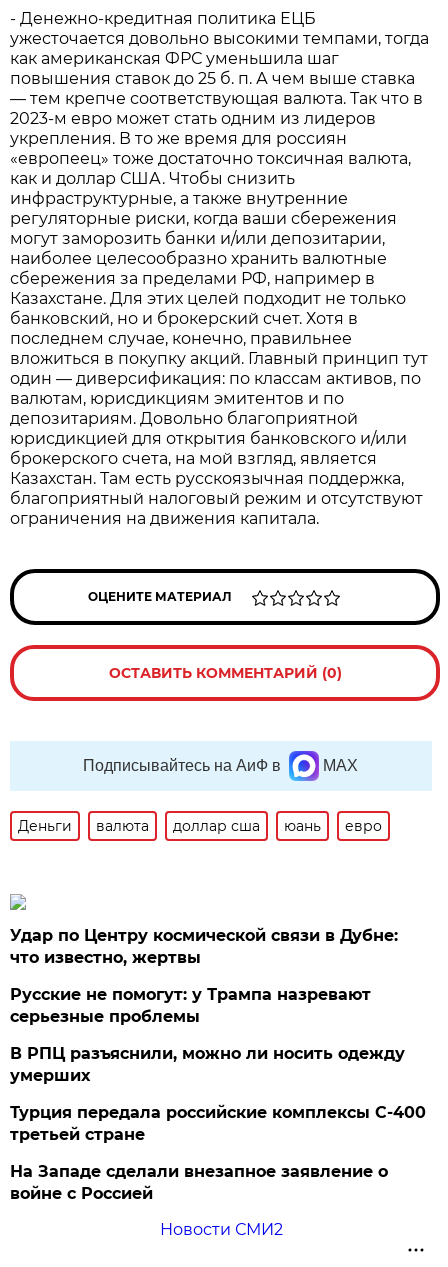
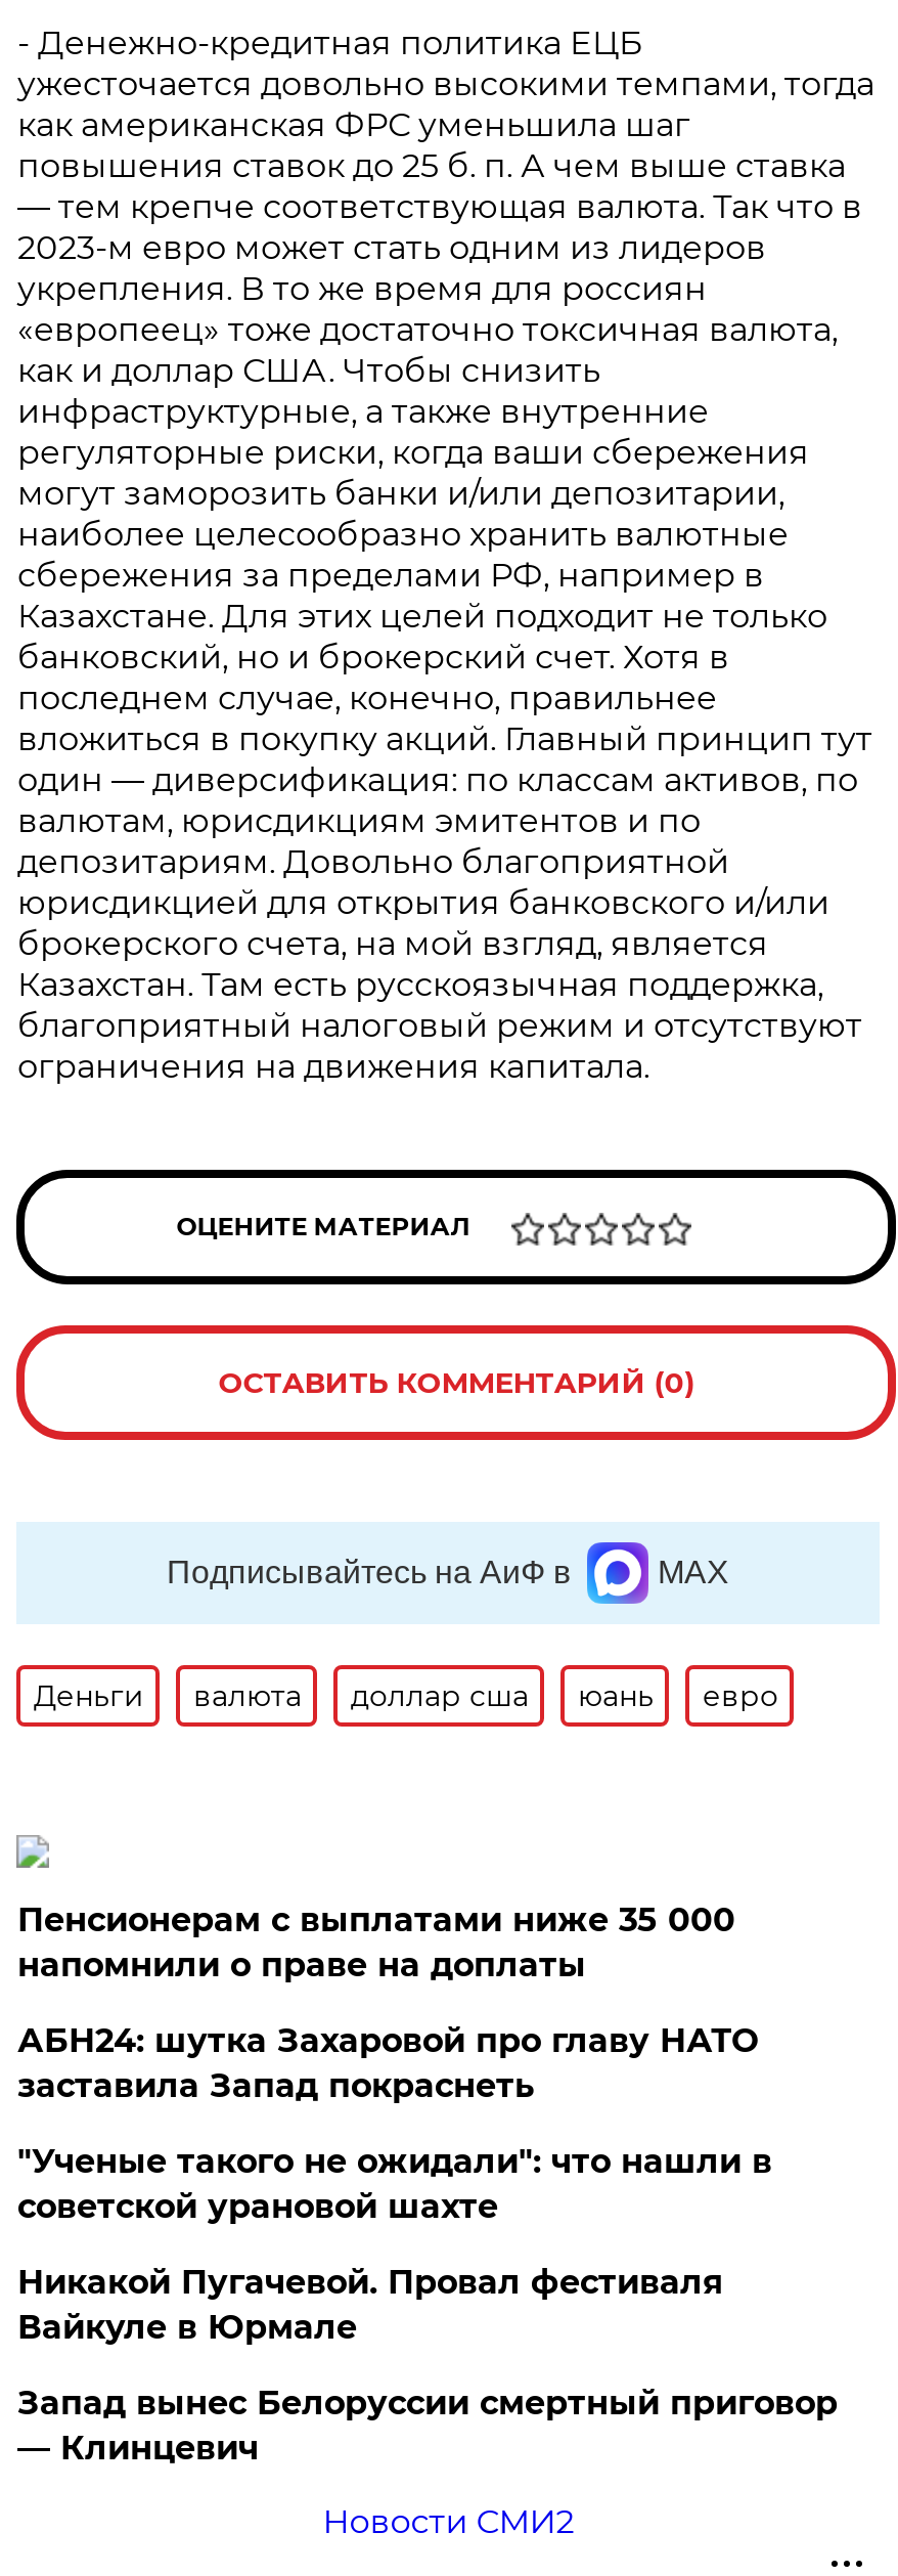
- Удар по Центру космической связи в Дубне:
- что известно, жертвы
+ Пенсионерам с выплатами ниже 35 000
+ напомнили о праве на доплаты

- Русские не помогут: у Трампа назревают
- серьезные проблемы
+ АБН24: шутка Захаровой про главу НАТО
+ заставила Запад покраснеть

- В РПЦ разъяснили, можно ли носить одежду
- умерших
+ "Ученые такого не ожидали": что нашли в
+ советской урановой шахте

- Турция передала российские комплексы С-400
- третьей стране
+ Никакой Пугачевой. Провал фестиваля
+ Вайкуле в Юрмале

- На Западе сделали внезапное заявление о
- войне с Россией
+ Запад вынес Белоруссии смертный приговор
+ — Клинцевич
